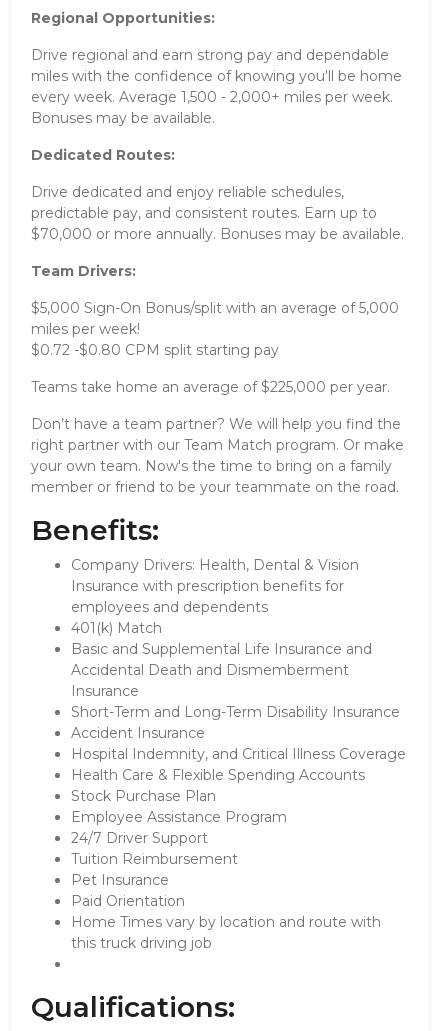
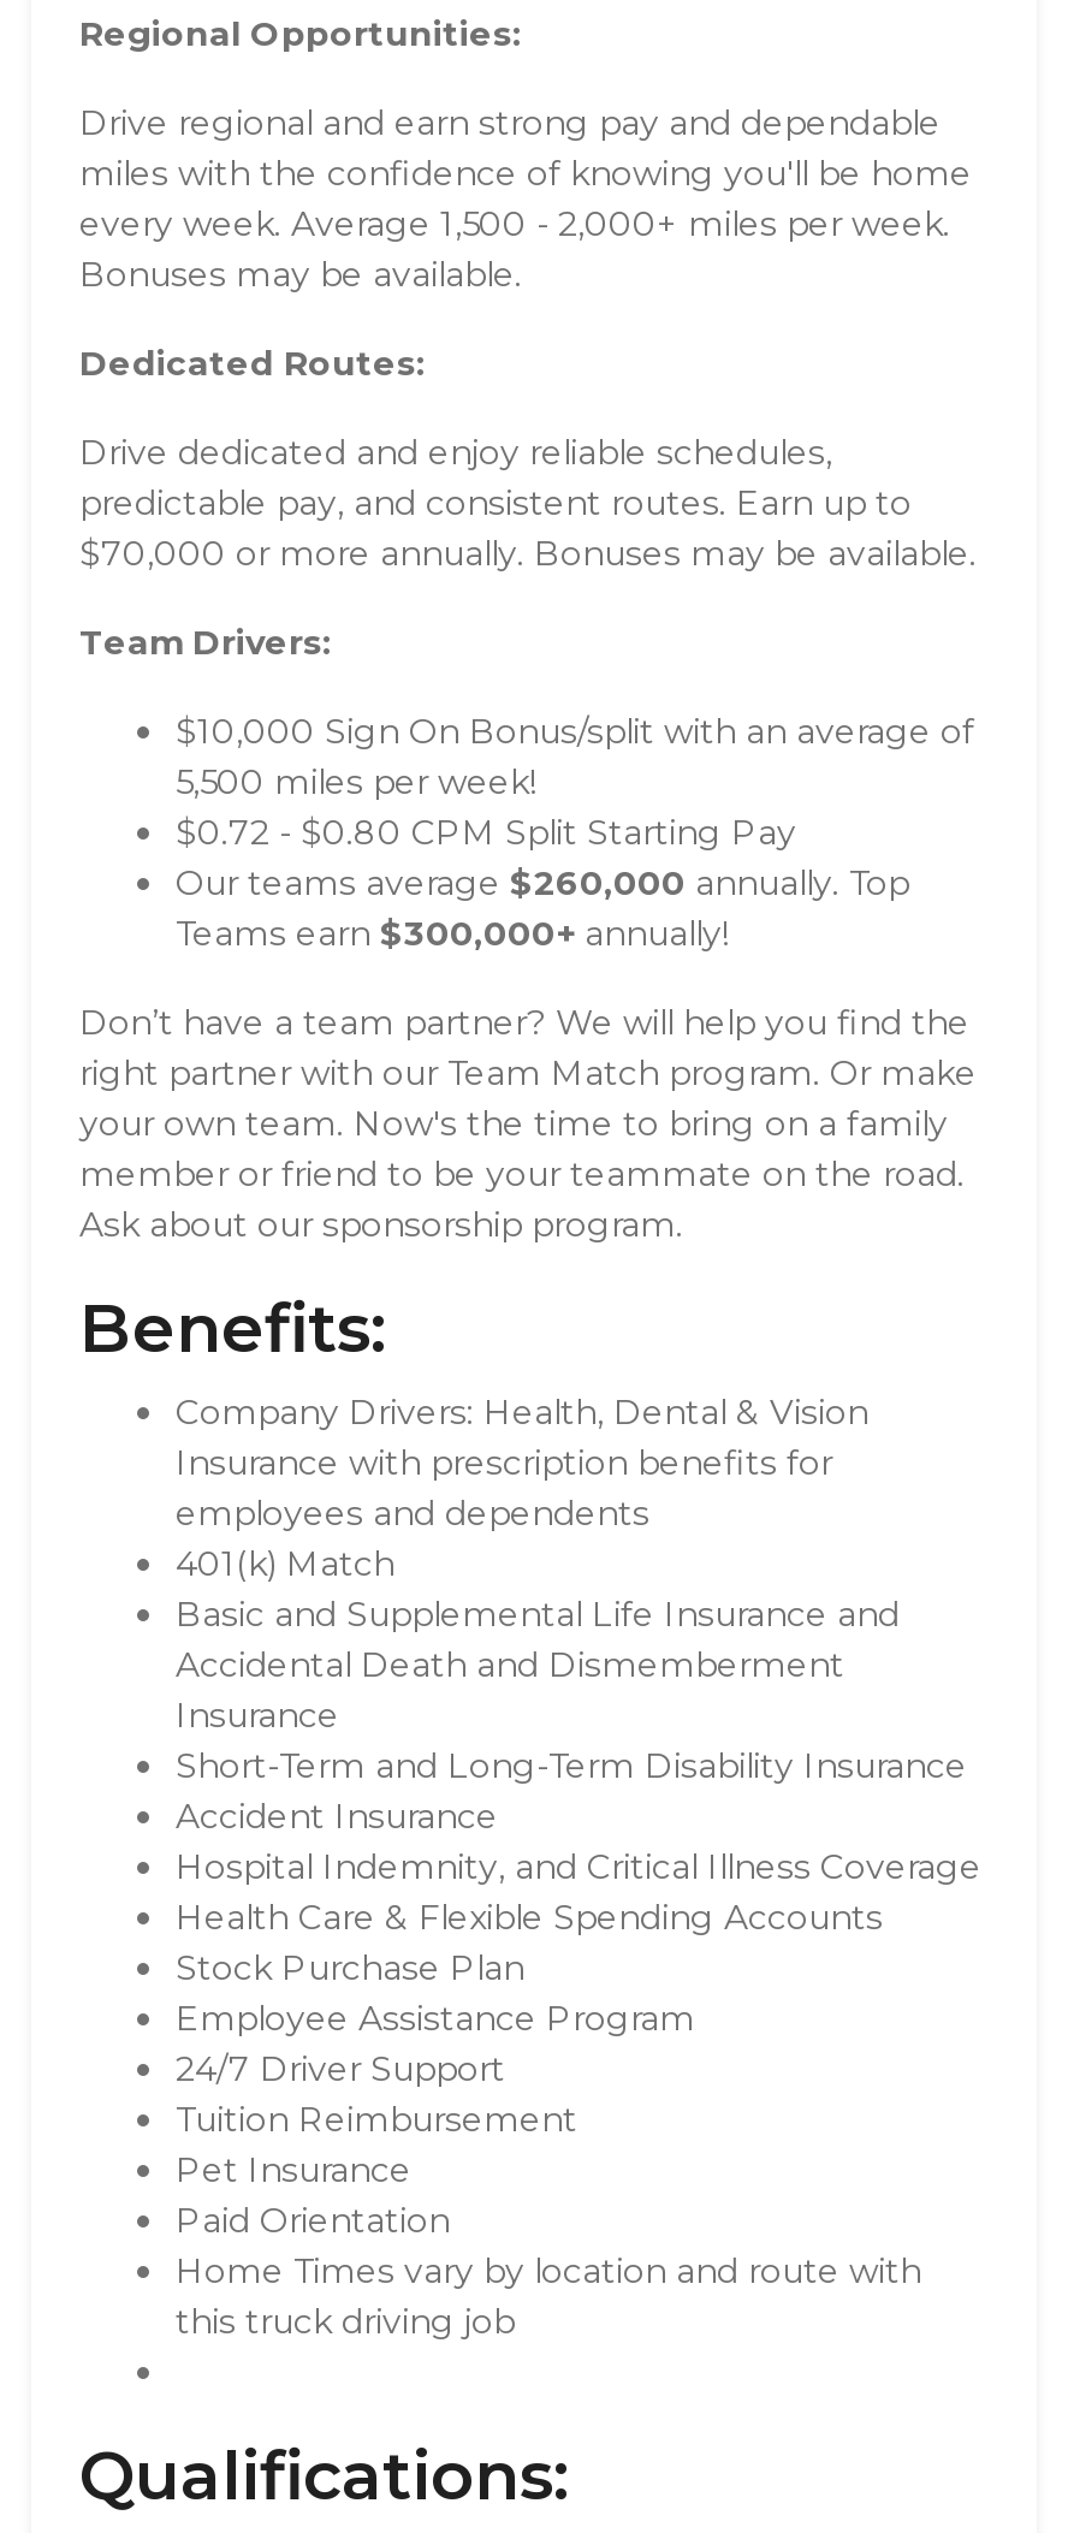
- $5,000 Sign-On Bonus/split with an average of 5,000
- miles per week!
- $0.72 -$0.80 CPM split starting pay
- Teams take home an average of $225,000 per year.
+ $10,000 Sign On Bonus/split with an average of
+ 5,500 miles per week!
+ $0.72 - $0.80 CPM Split Starting Pay
+ Our teams average $260,000 annually. Top
+ Teams earn $300,000+ annually!

+ Ask about our sponsorship program.
